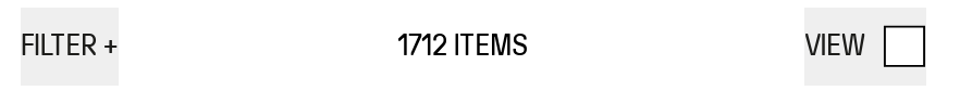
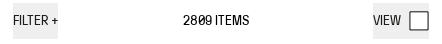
- 1712 ITEMS
+ 2809 ITEMS
